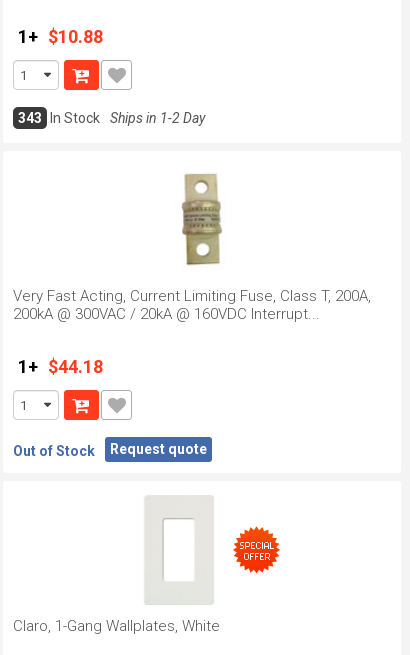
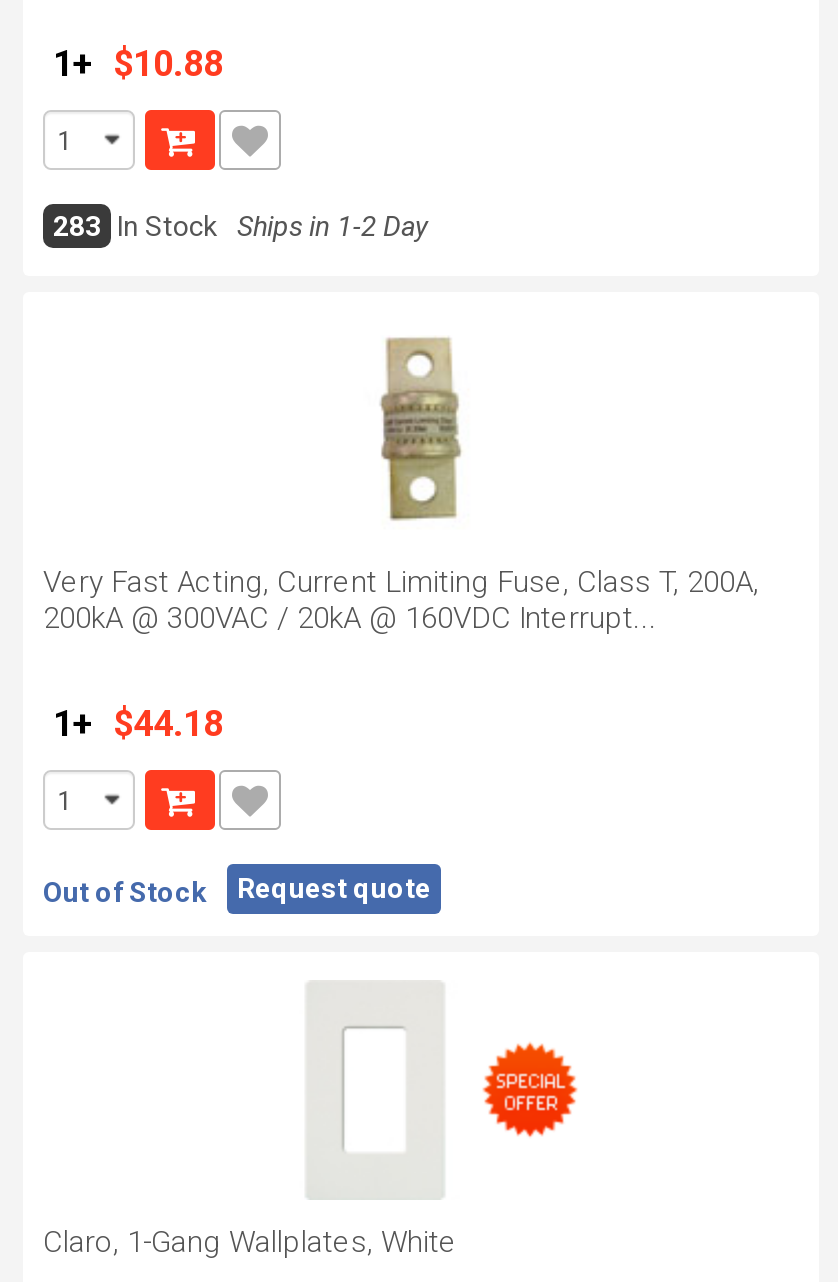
- 343 In Stock Ships in 1-2 Day
+ 283 In Stock Ships in 1-2 Day
